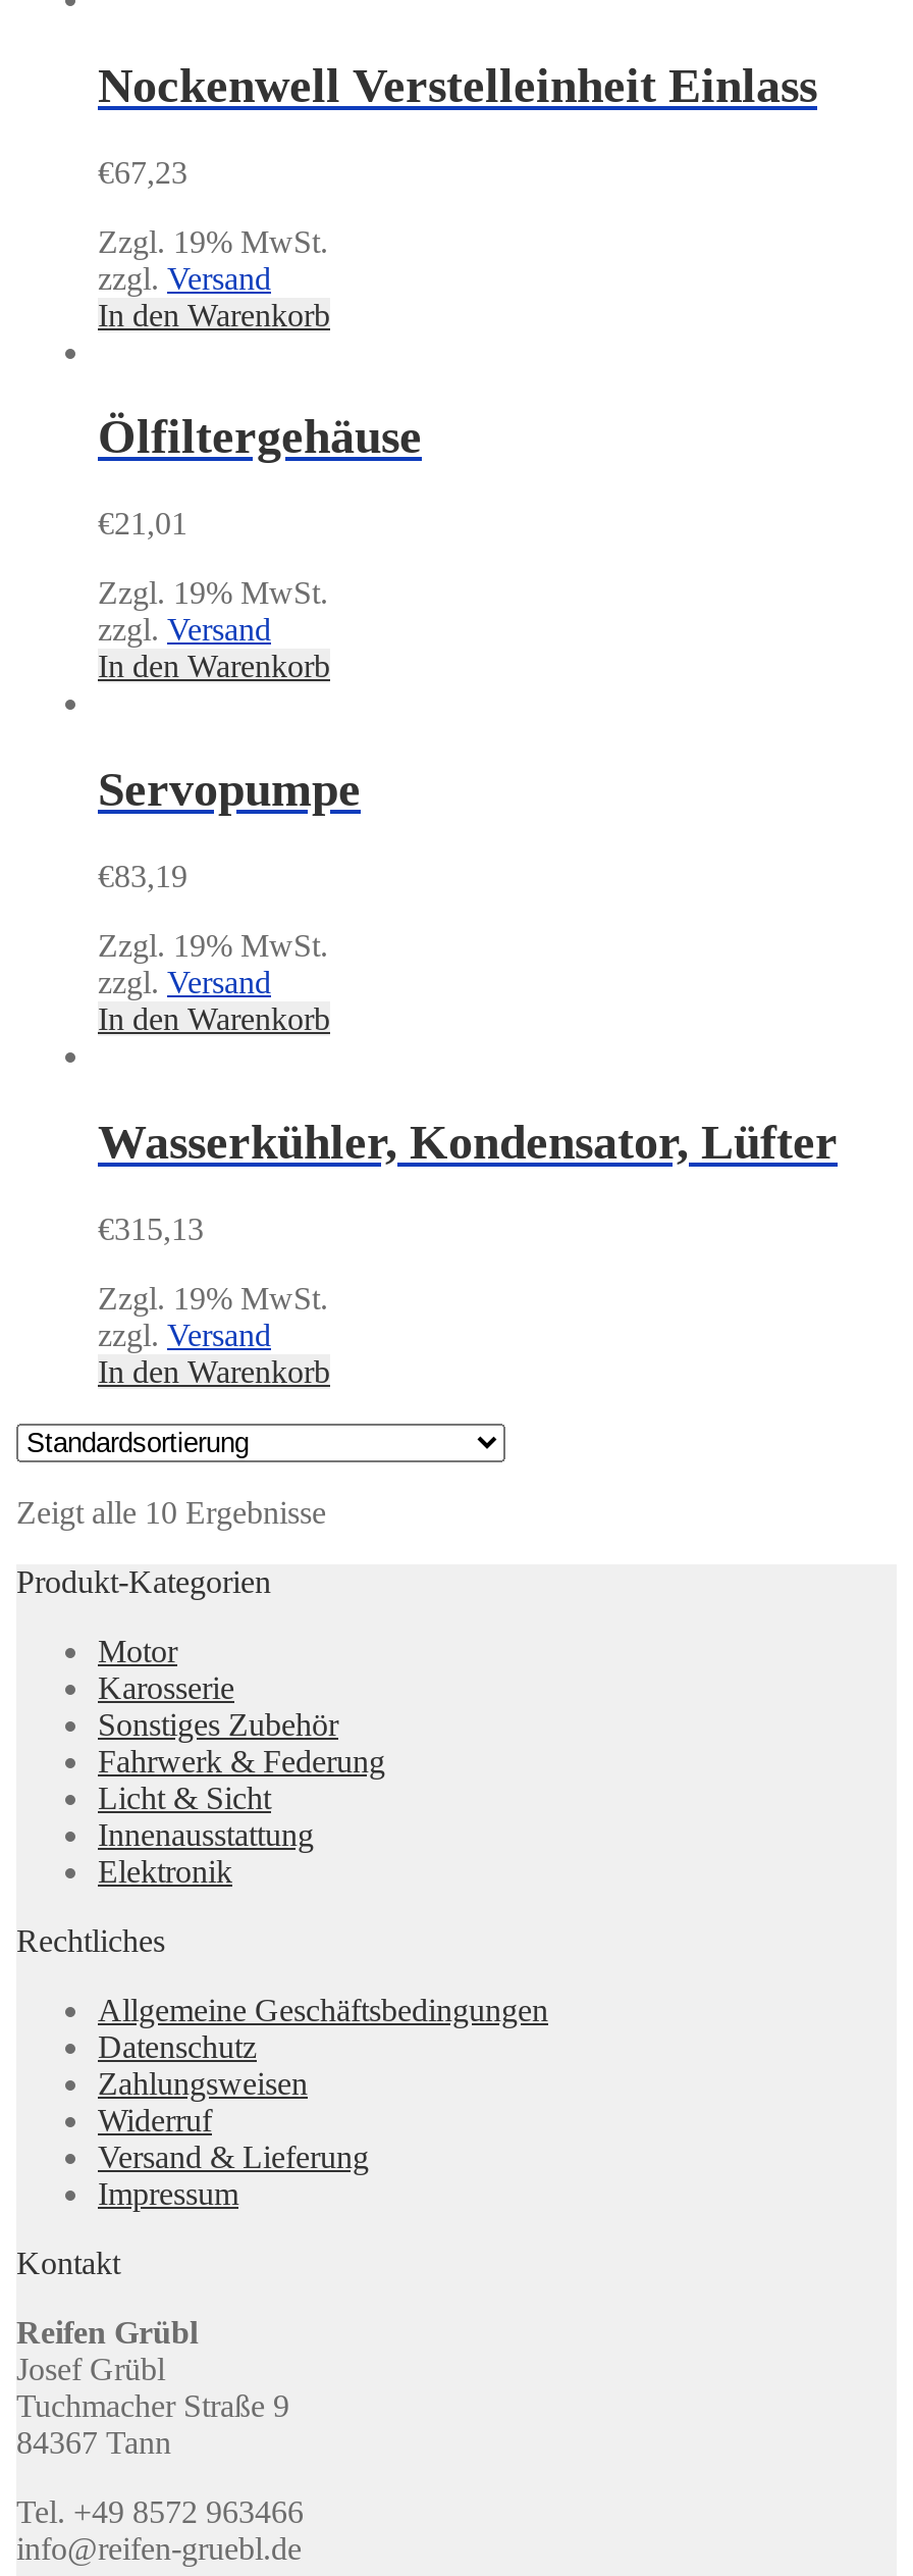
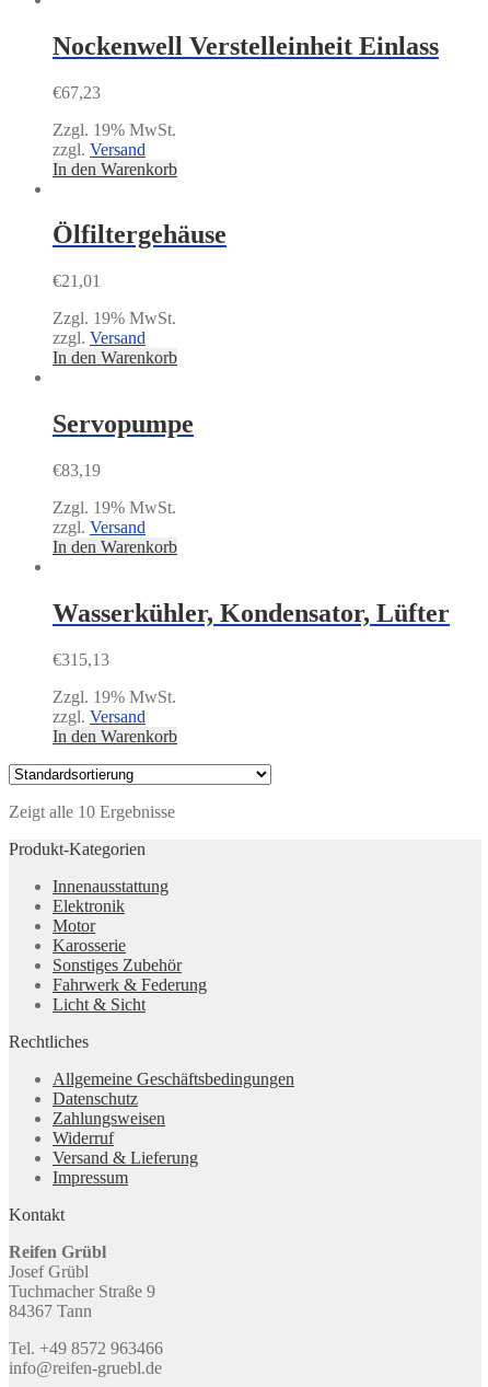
moved down: Motor | Karosserie | Sonstiges Zubehör | Fahrwerk & Federung | Licht & Sicht

moved up: Innenausstattung | Elektronik
